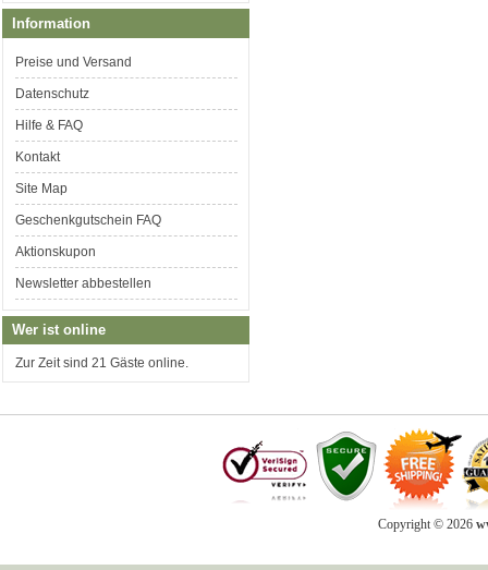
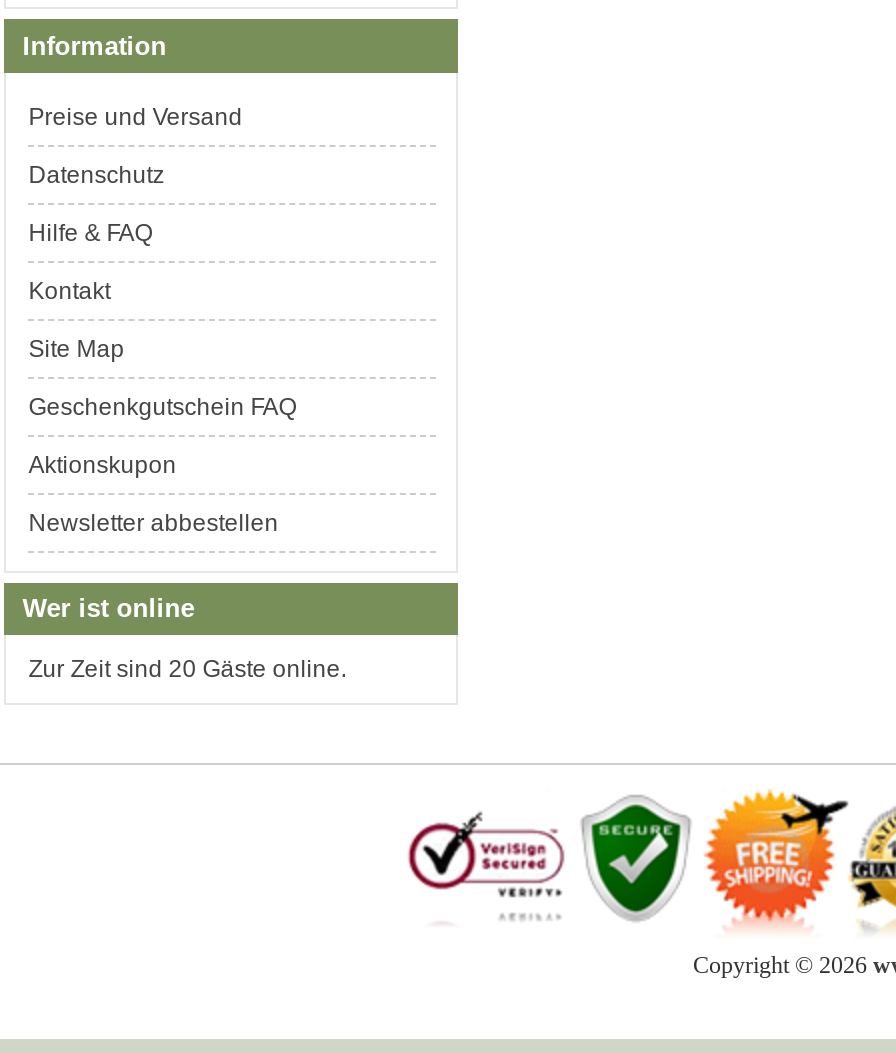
- Zur Zeit sind 21 Gäste online.
+ Zur Zeit sind 20 Gäste online.
